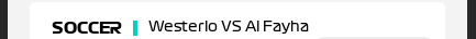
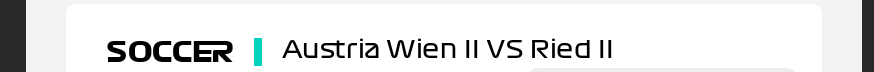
- Westerlo VS Al Fayha
+ Austria Wien II VS Ried II
